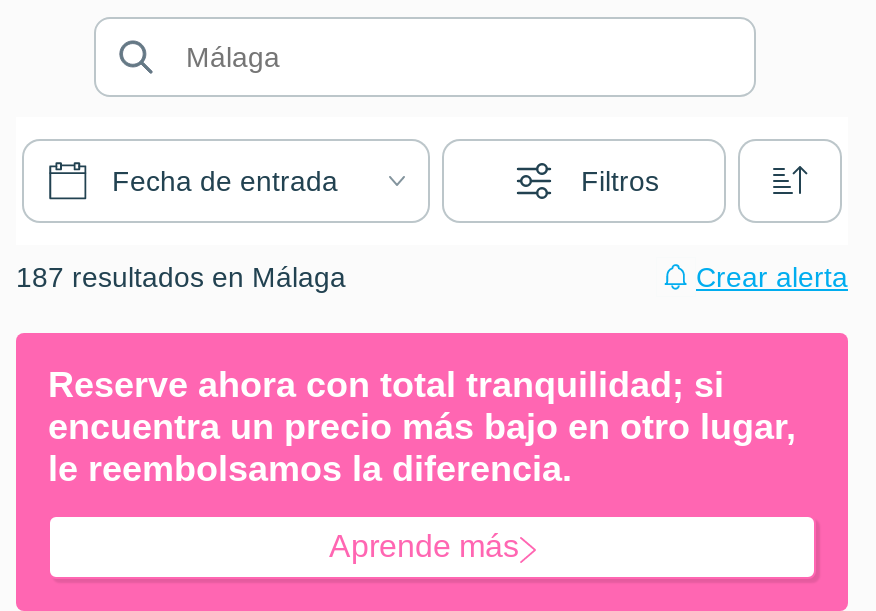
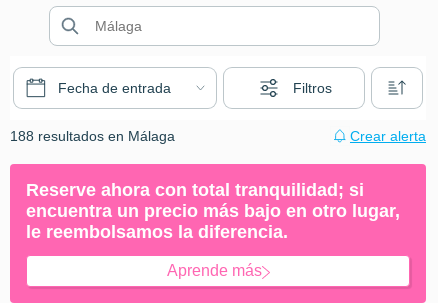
- 187 resultados en Málaga
+ 188 resultados en Málaga
